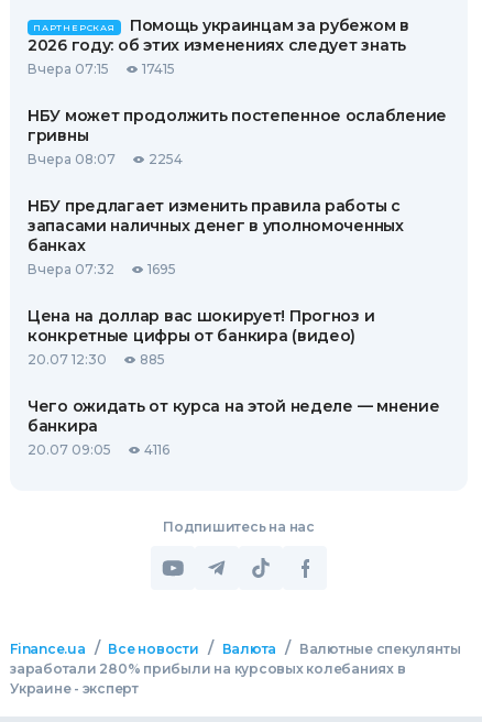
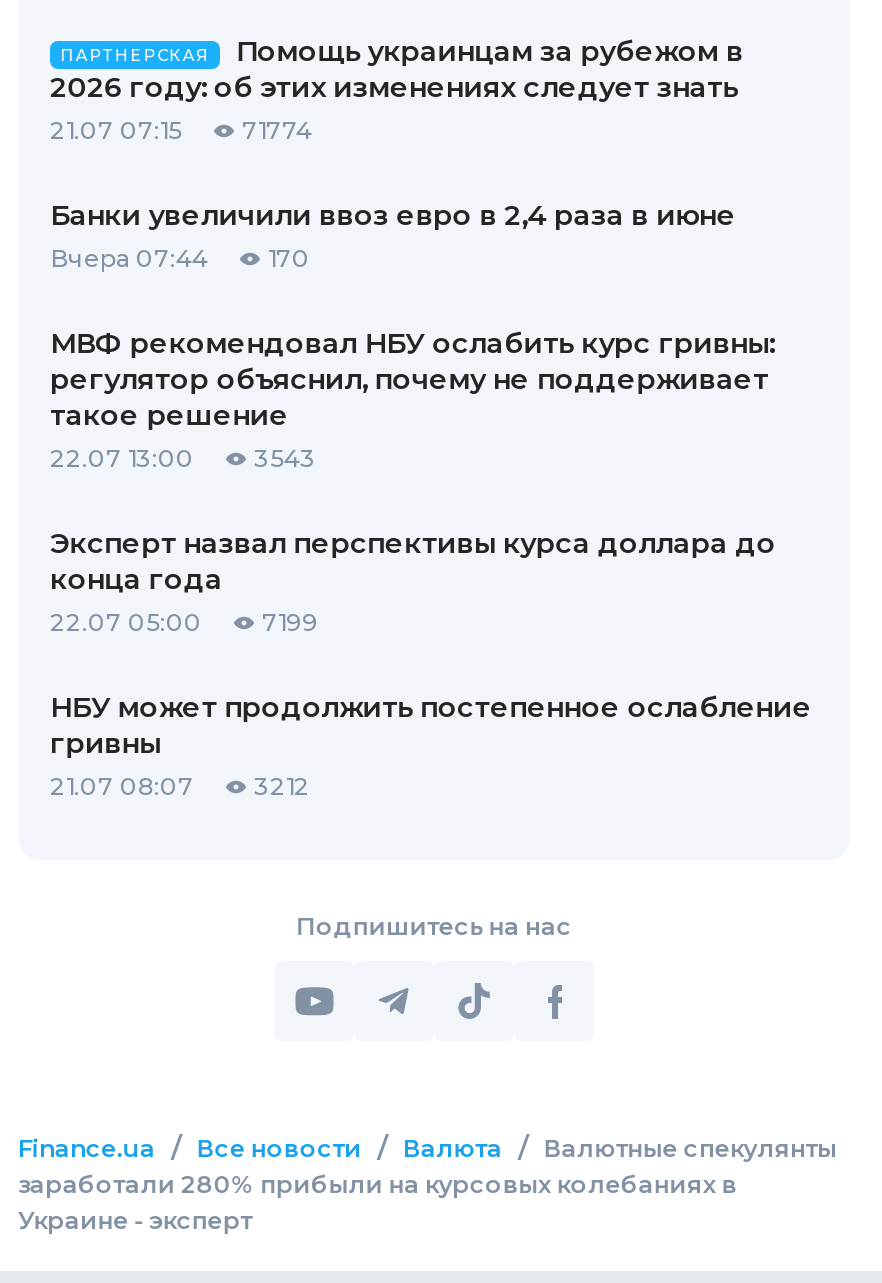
- Вчера 07:15
- 17415
+ 21.07 07:15
+ 71774
+ Банки увеличили ввоз евро в 2,4 раза в июне
+ Вчера 07:44
+ 170
+ МВФ рекомендовал НБУ ослабить курс гривны:
+ регулятор объяснил, почему не поддерживает
+ такое решение
+ 22.07 13:00
+ 3543
+ Эксперт назвал перспективы курса доллара до
+ конца года
+ 22.07 05:00
+ 7199

moved down: НБУ может продолжить постепенное ослабление | гривны

- Вчера 08:07
- 2254
- НБУ предлагает изменить правила работы с
- запасами наличных денег в уполномоченных
- банках
- Вчера 07:32
- 1695
- Цена на доллар вас шокирует! Прогноз и
- конкретные цифры от банкира (видео)
- 20.07 12:30
- 885
- Чего ожидать от курса на этой неделе — мнение
- банкира
- 20.07 09:05
- 4116
+ 21.07 08:07
+ 3212
